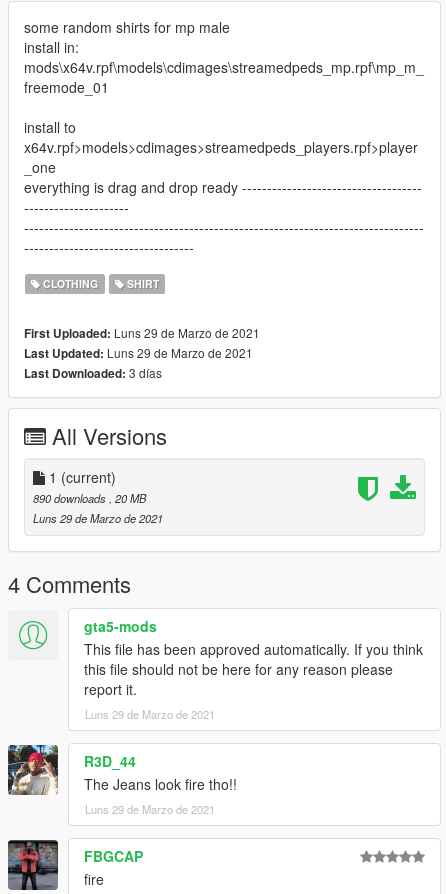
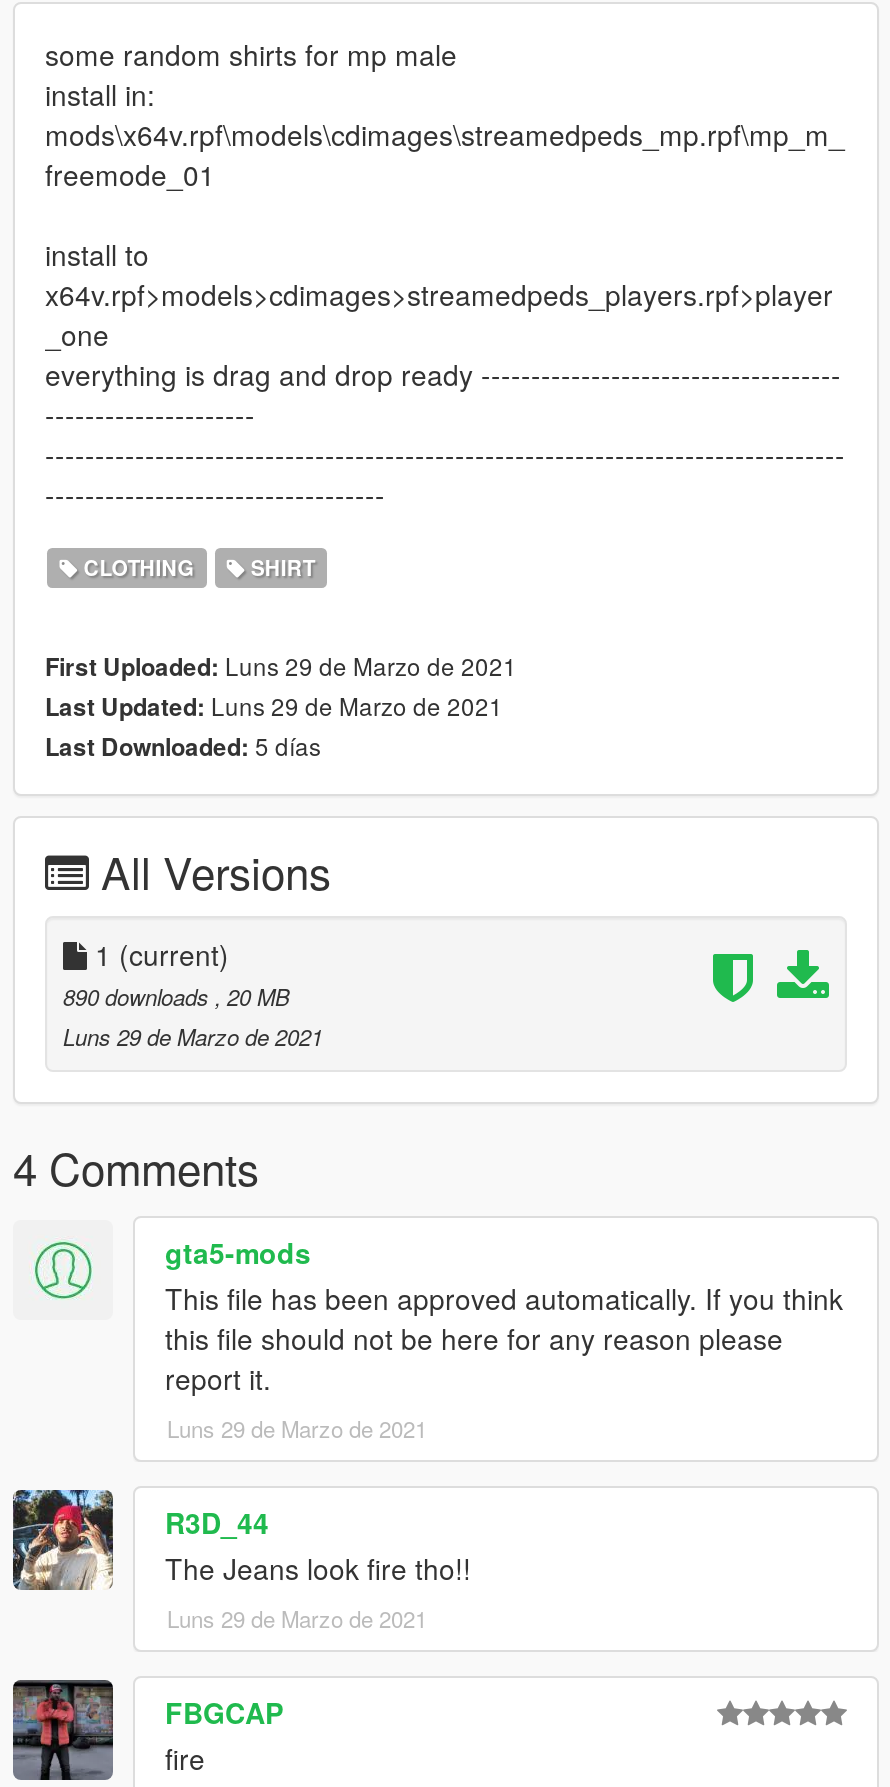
- Last Downloaded: 3 días
+ Last Downloaded: 5 días
